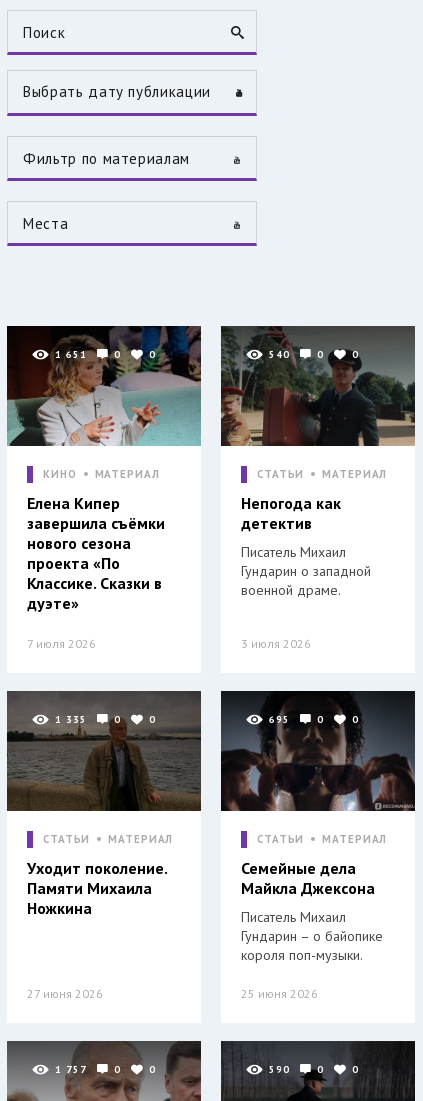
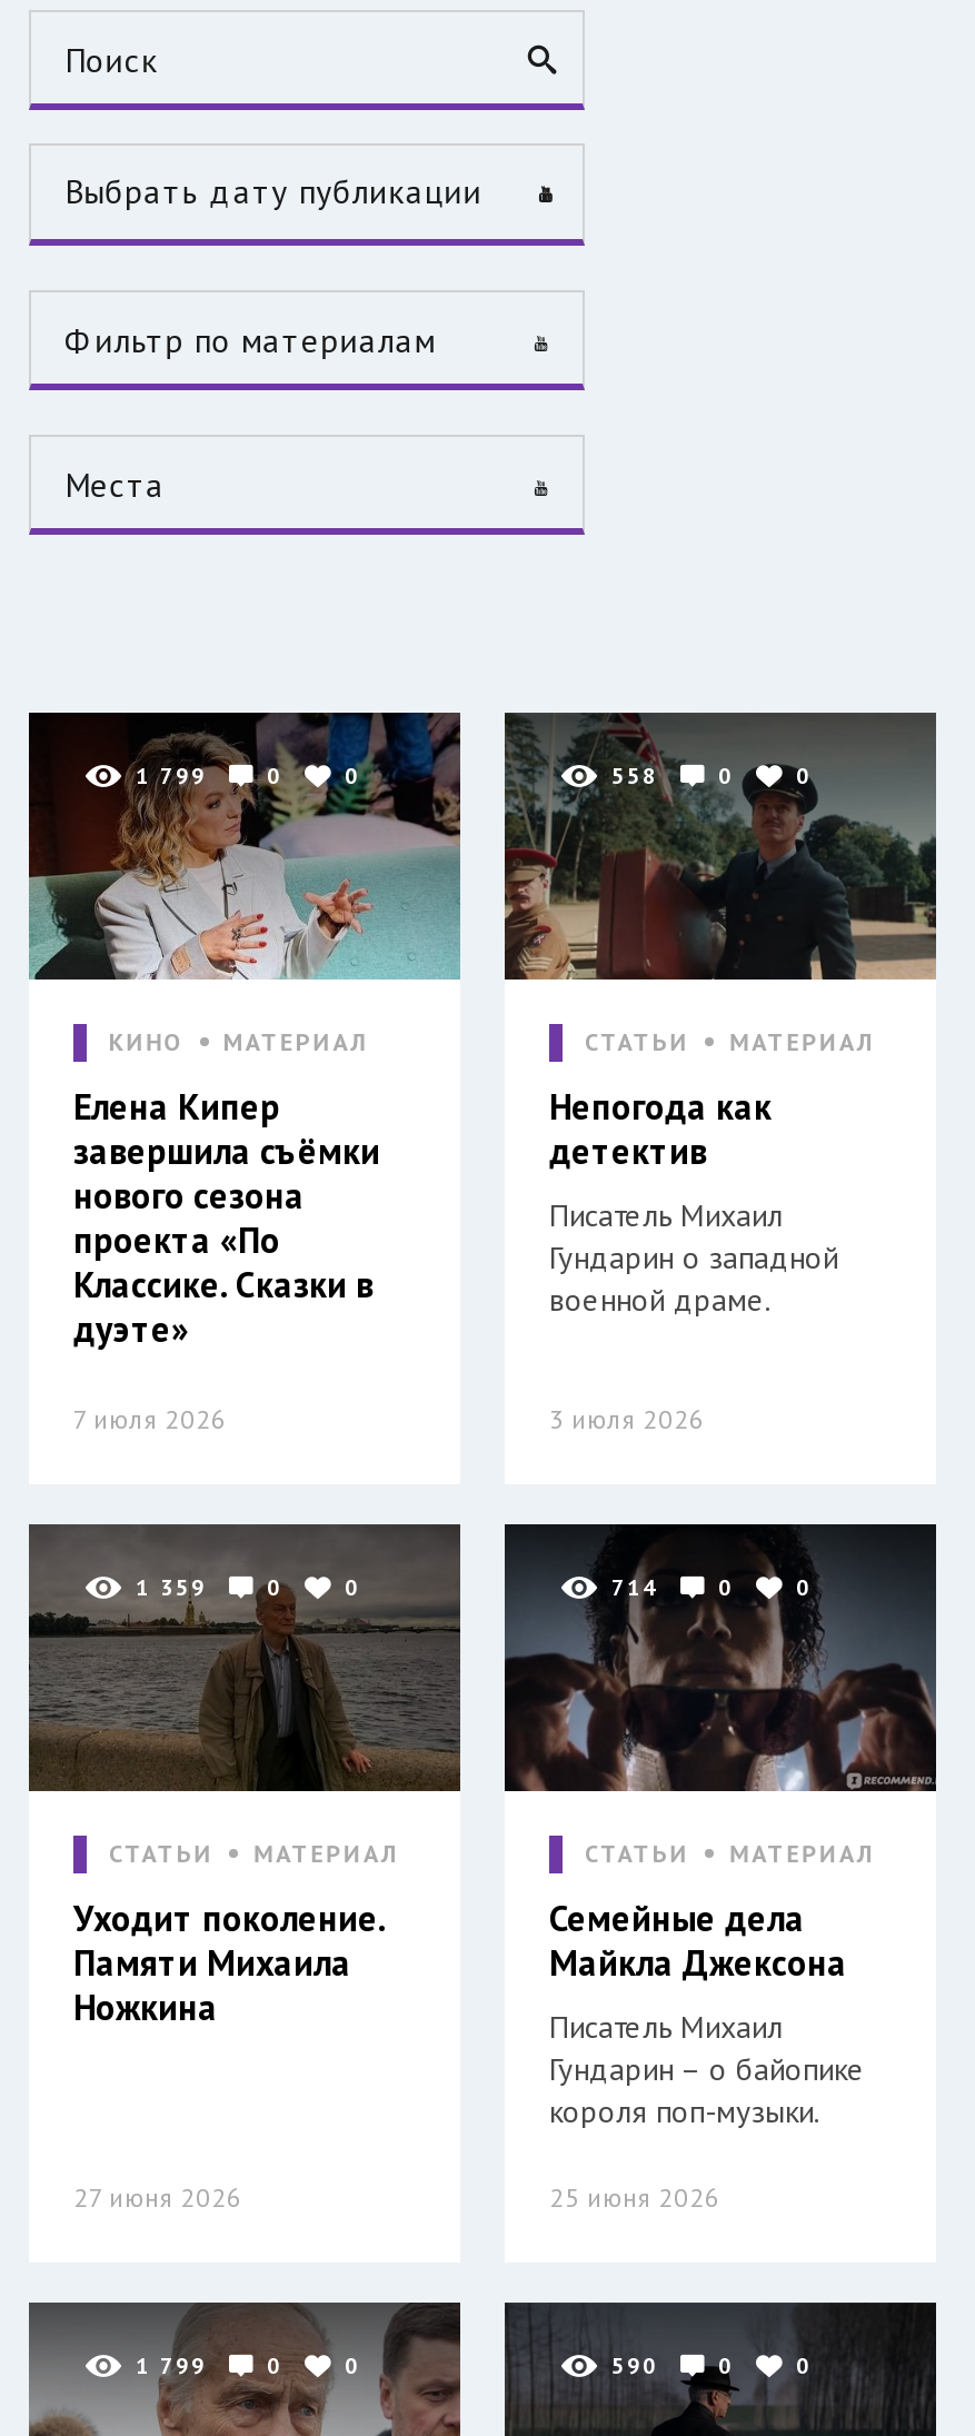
- 1 651
+ 1 799

- 540
+ 558

- 1 335
+ 1 359

- 695
+ 714

- 1 757
+ 1 799
